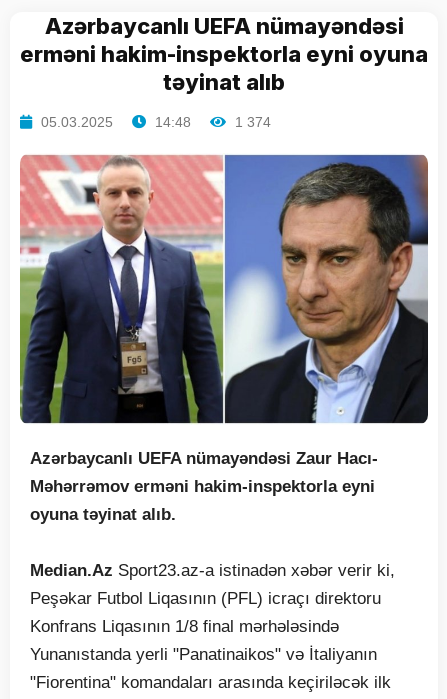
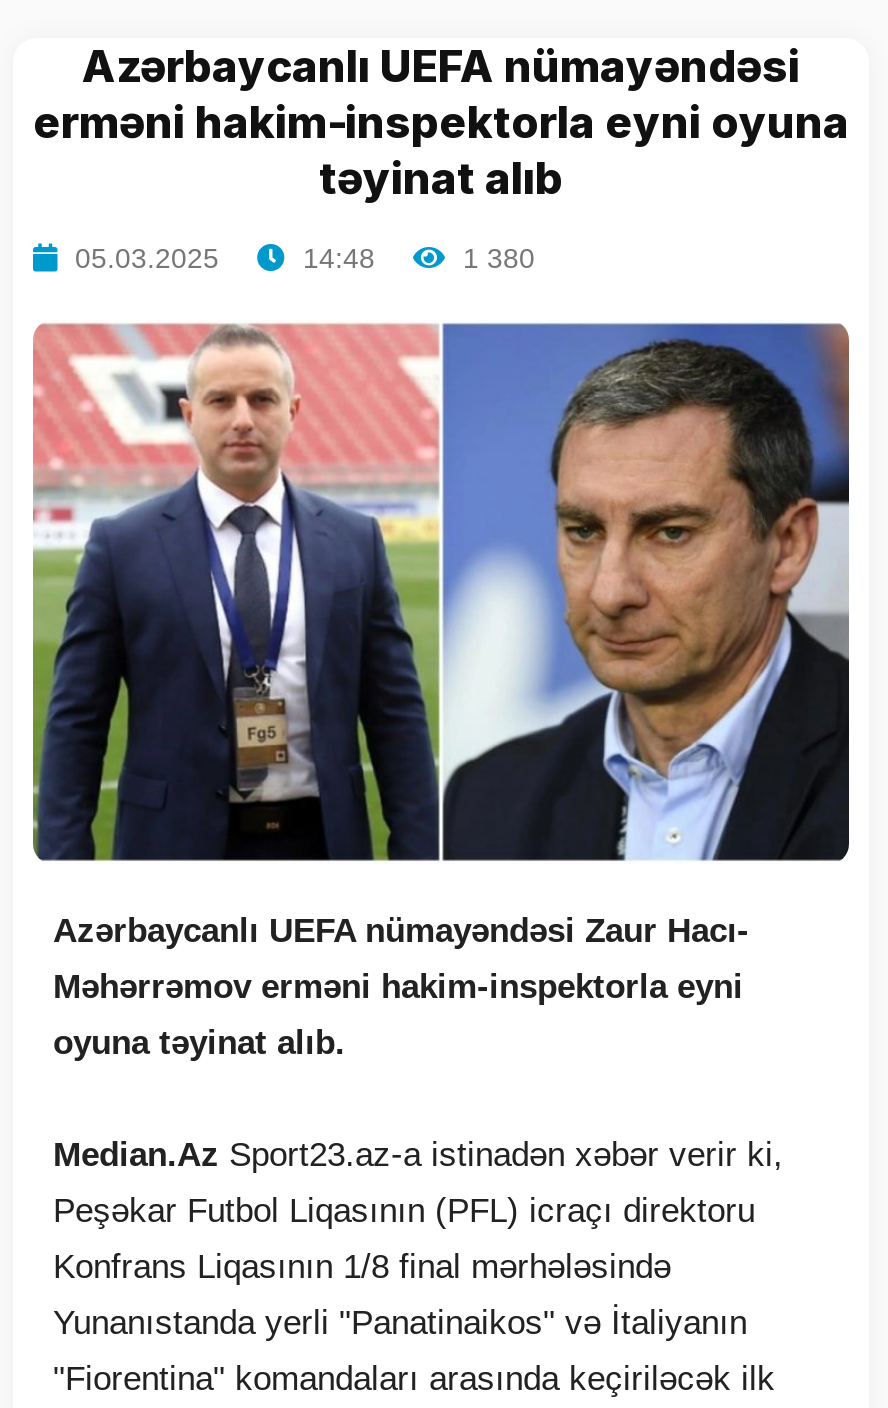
- 1 374
+ 1 380
